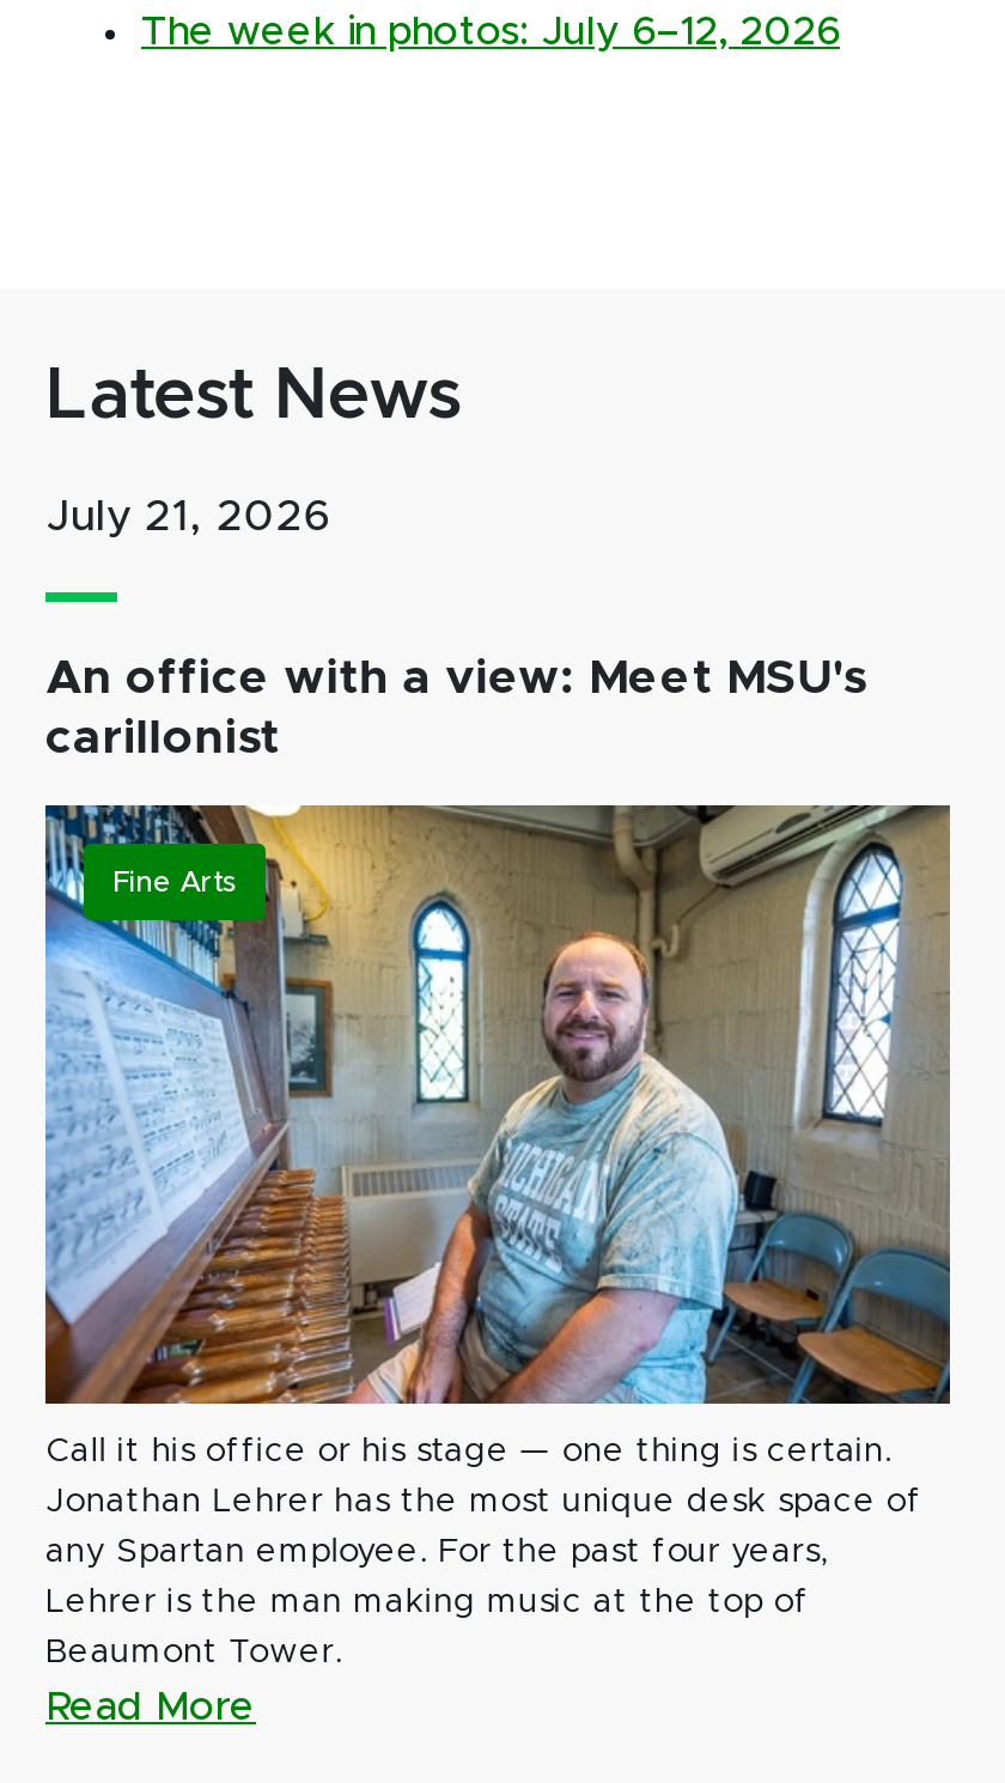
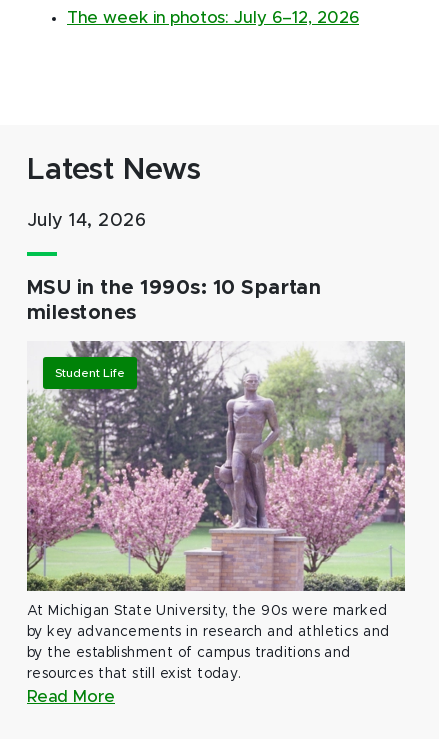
- [image]
- July 21, 2026
- An office with a view: Meet MSU's
- carillonist
- Fine Arts
+ [image]
+ July 14, 2026
+ MSU in the 1990s: 10 Spartan
+ milestones
+ Student Life

- Call it his office or his stage — one thing is certain.
- Jonathan Lehrer has the most unique desk space of
- any Spartan employee. For the past four years,
- Lehrer is the man making music at the top of
- Beaumont Tower.
+ At Michigan State University, the 90s were marked
+ by key advancements in research and athletics and
+ by the establishment of campus traditions and
+ resources that still exist today.
